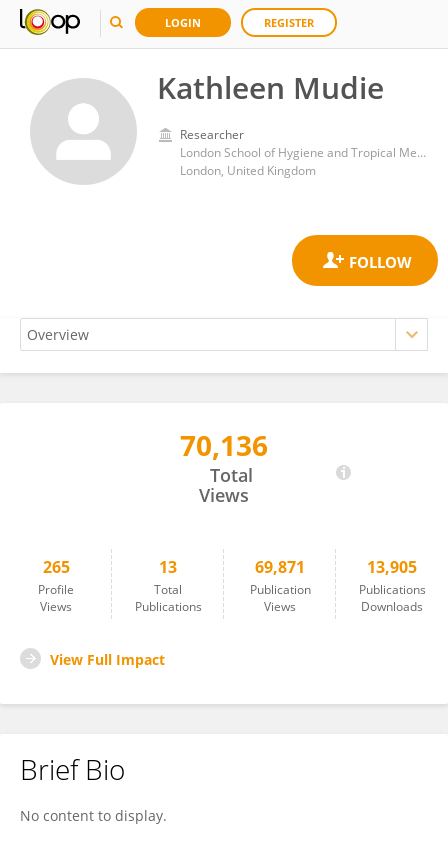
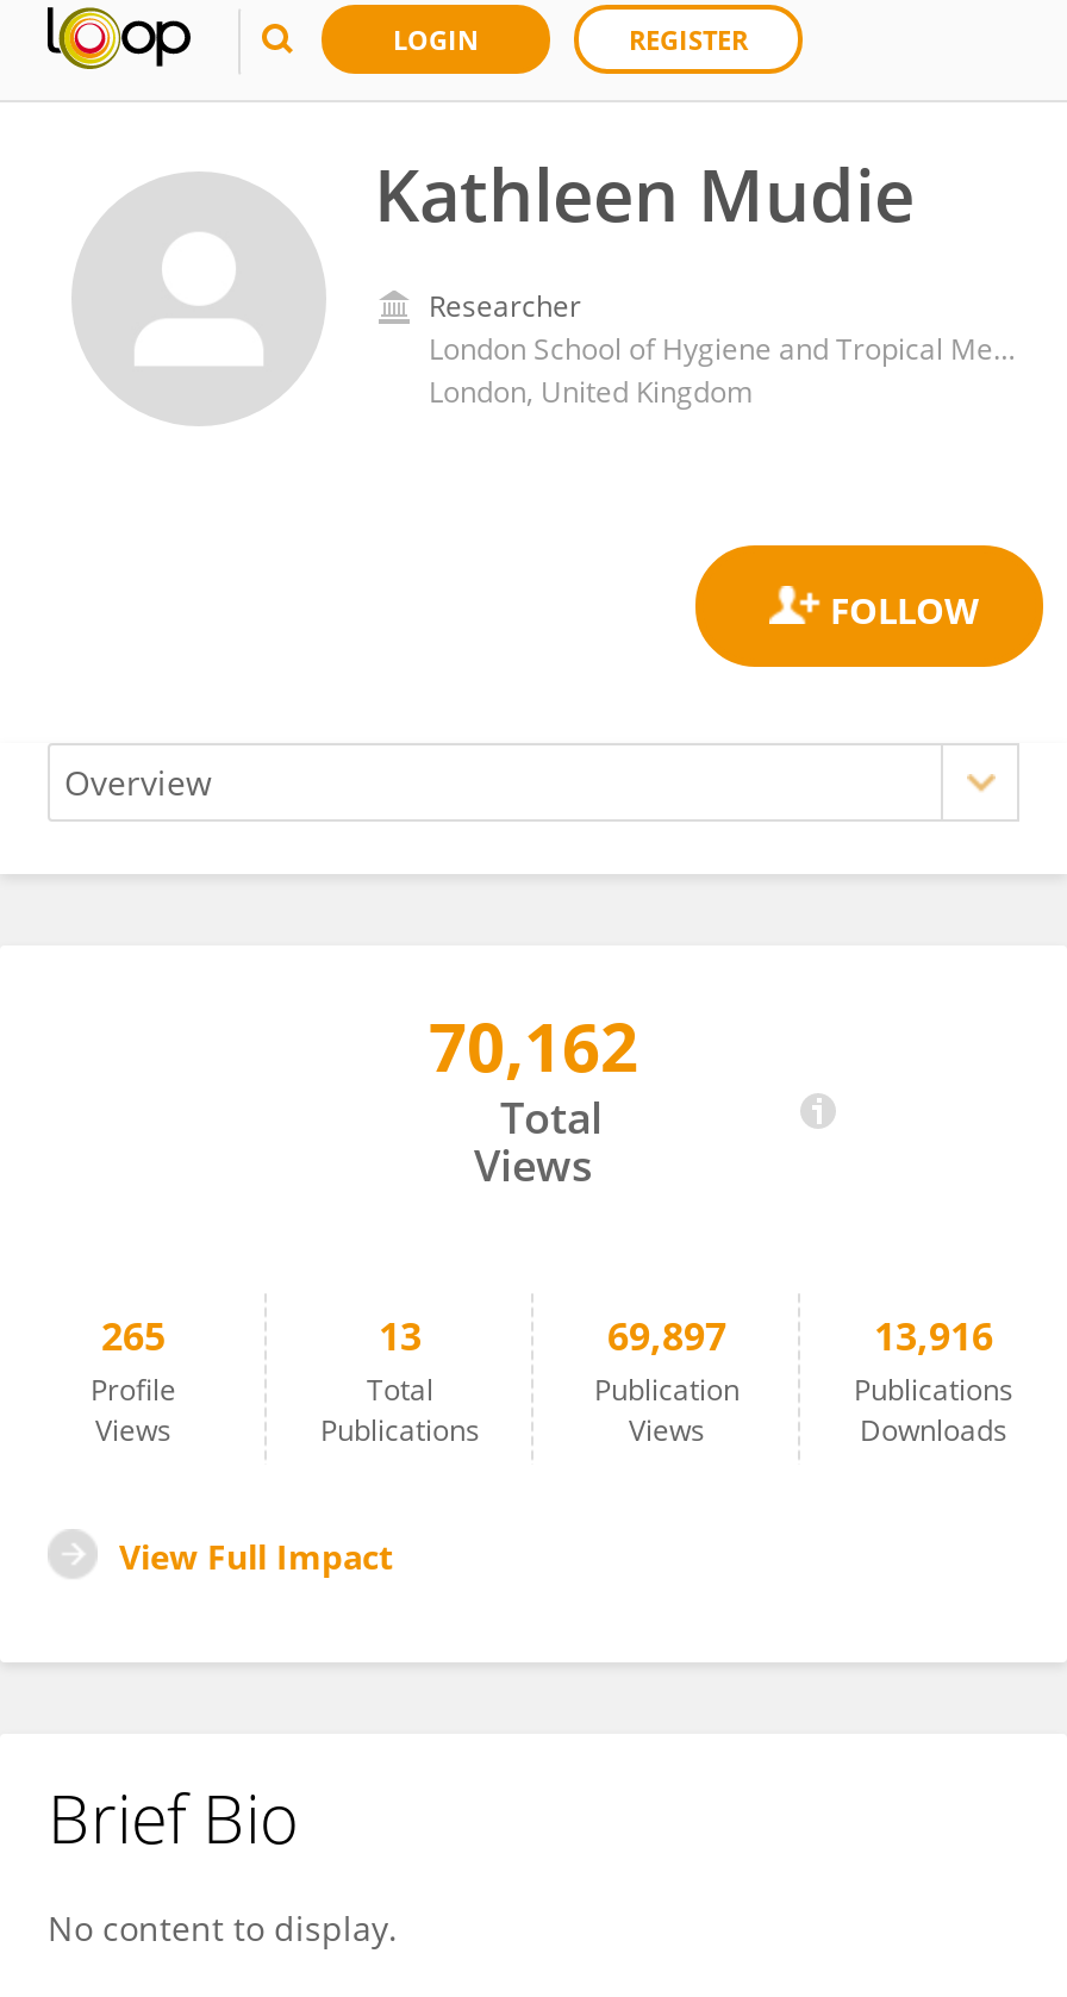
- 70,136
+ 70,162

- 69,871
+ 69,897

- 13,905
+ 13,916
